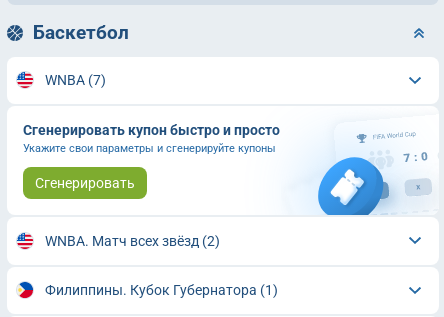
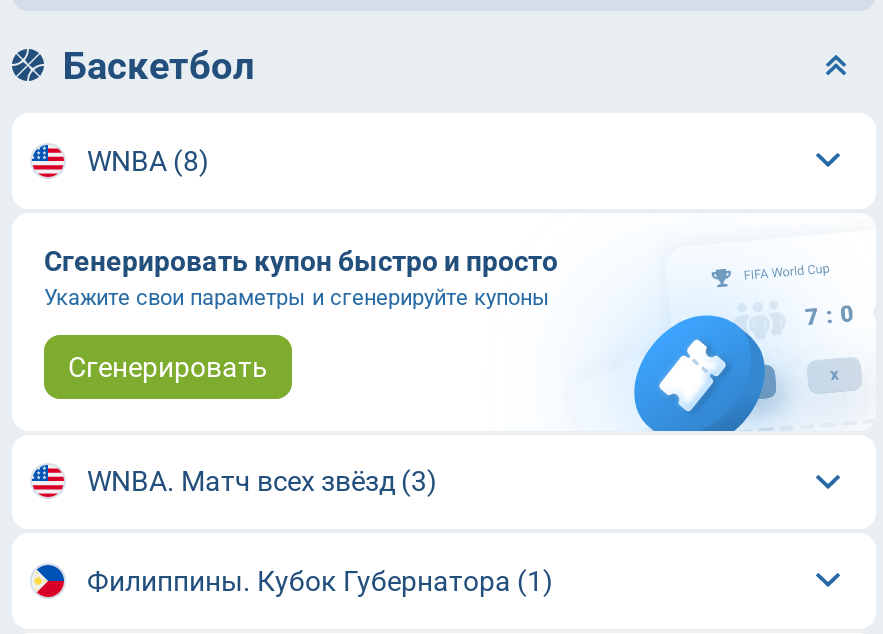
- WNBA (7)
+ WNBA (8)

- WNBA. Матч всех звёзд (2)
+ WNBA. Матч всех звёзд (3)
